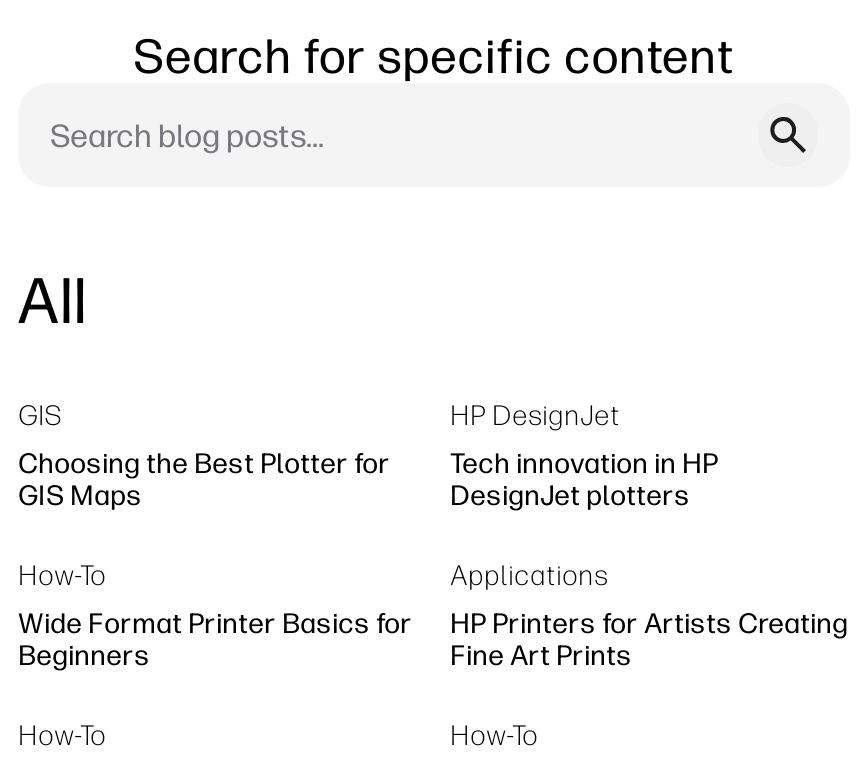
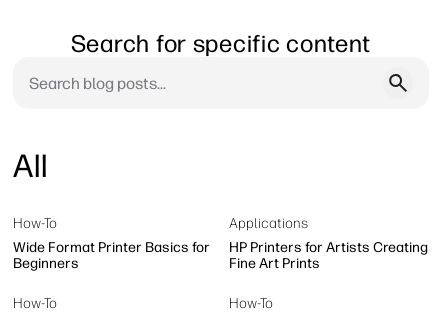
- GIS
- Choosing the Best Plotter for
- GIS Maps

- HP DesignJet
- Tech innovation in HP
- DesignJet plotters
